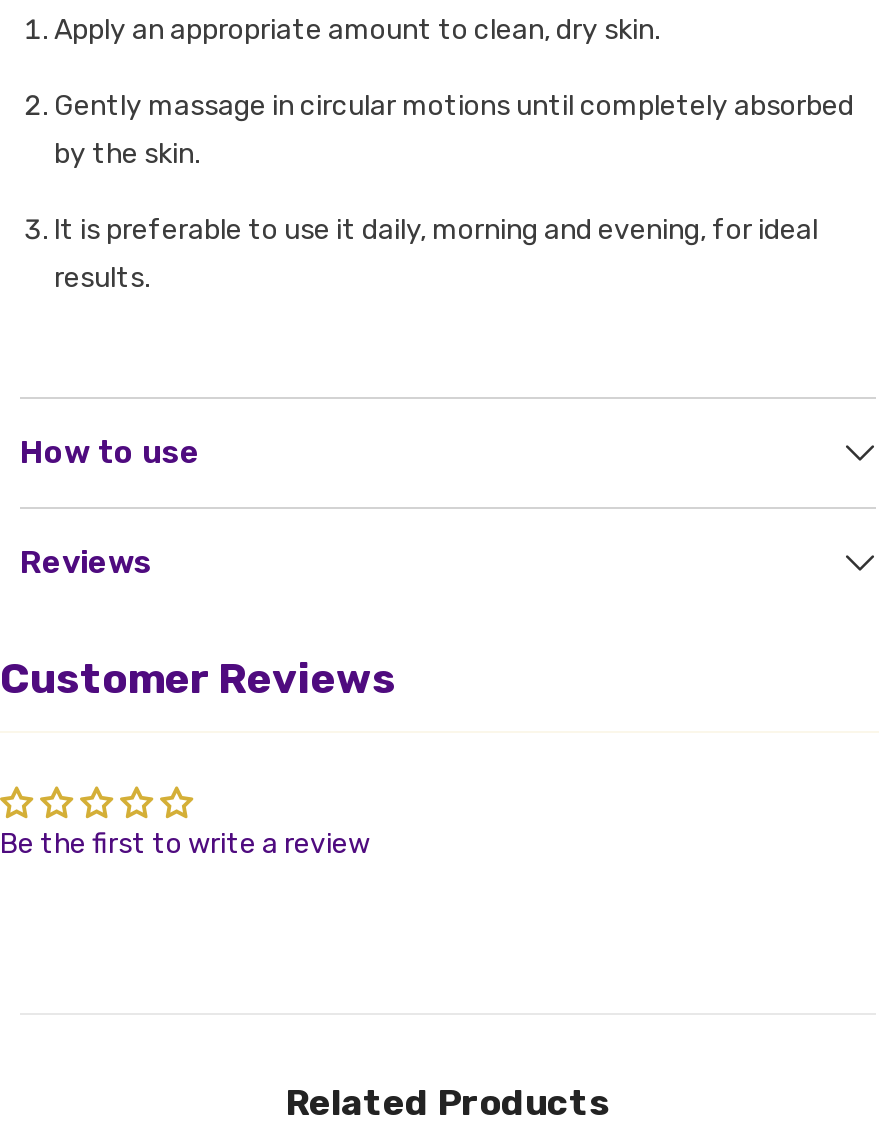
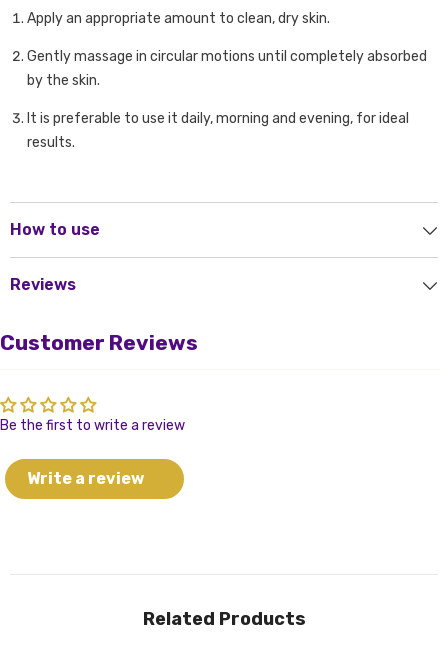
+ Write a review
